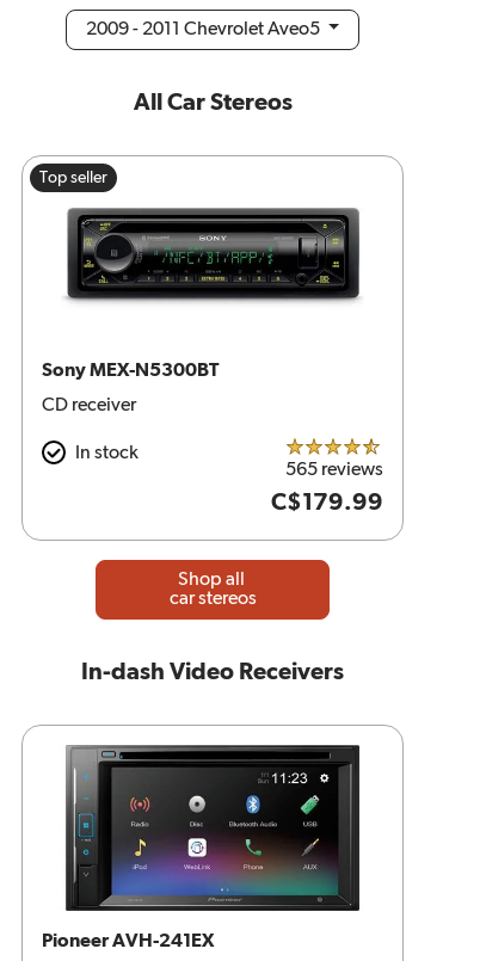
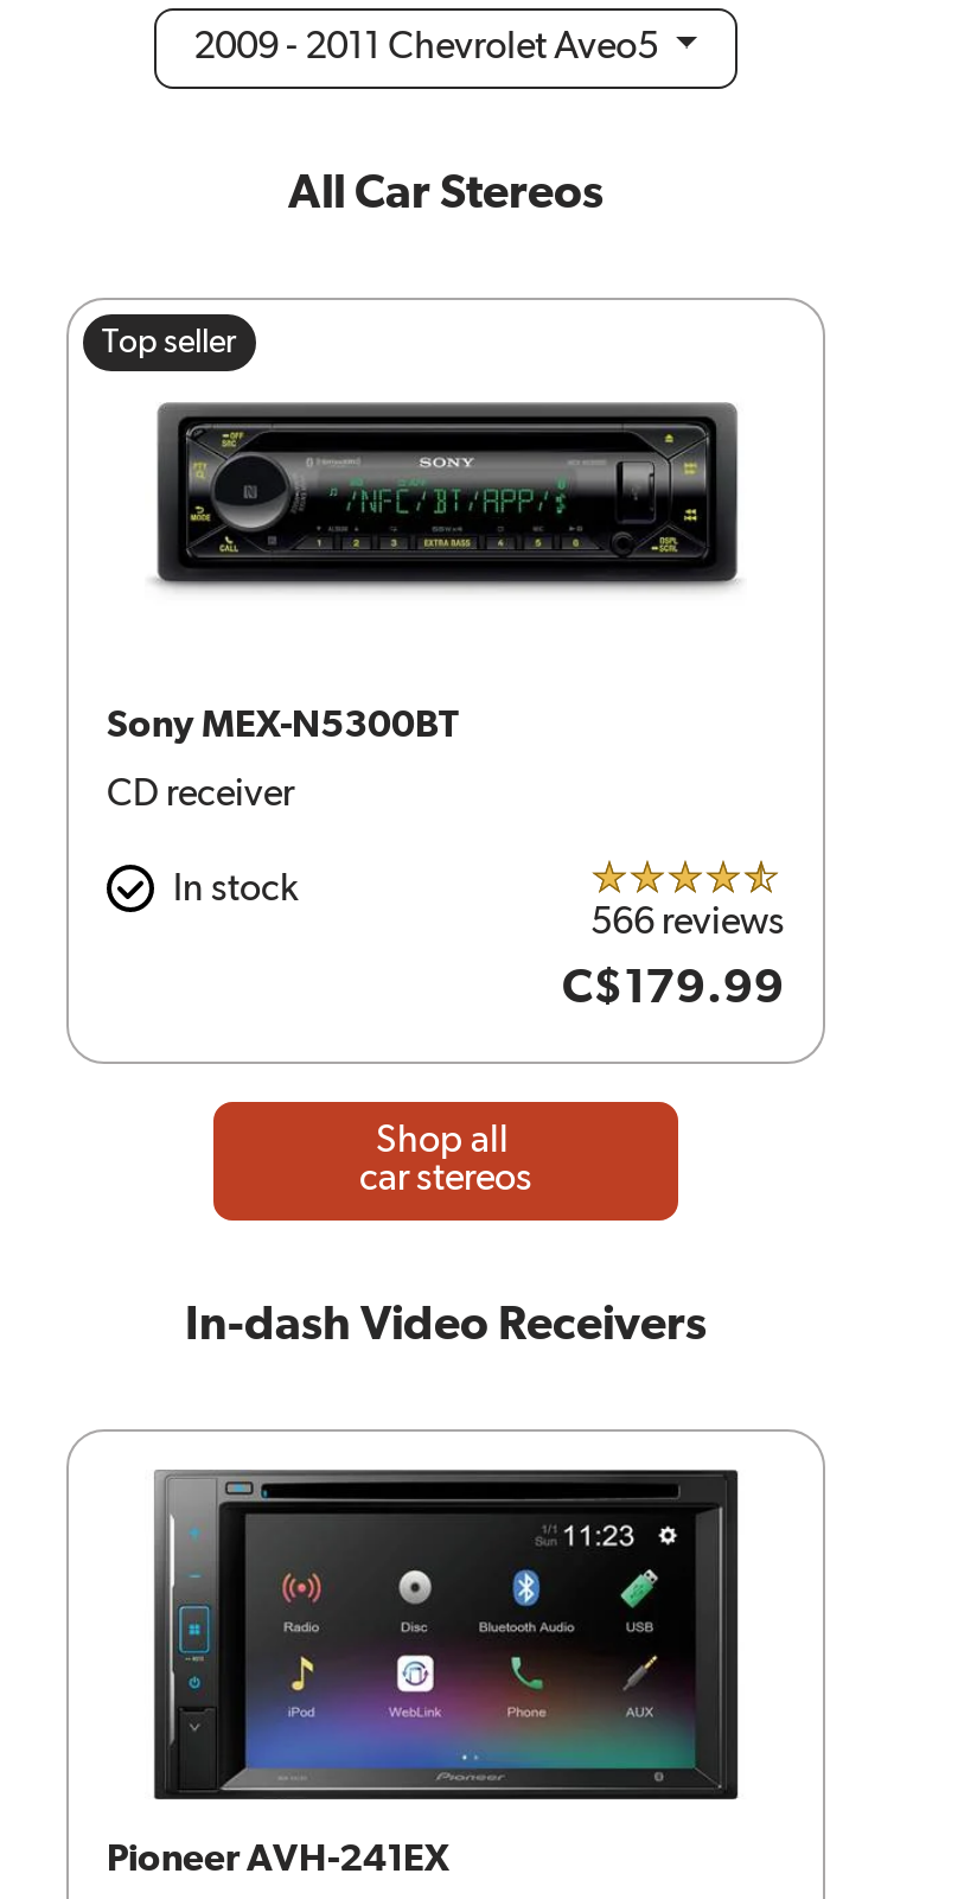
- 565 reviews
+ 566 reviews
